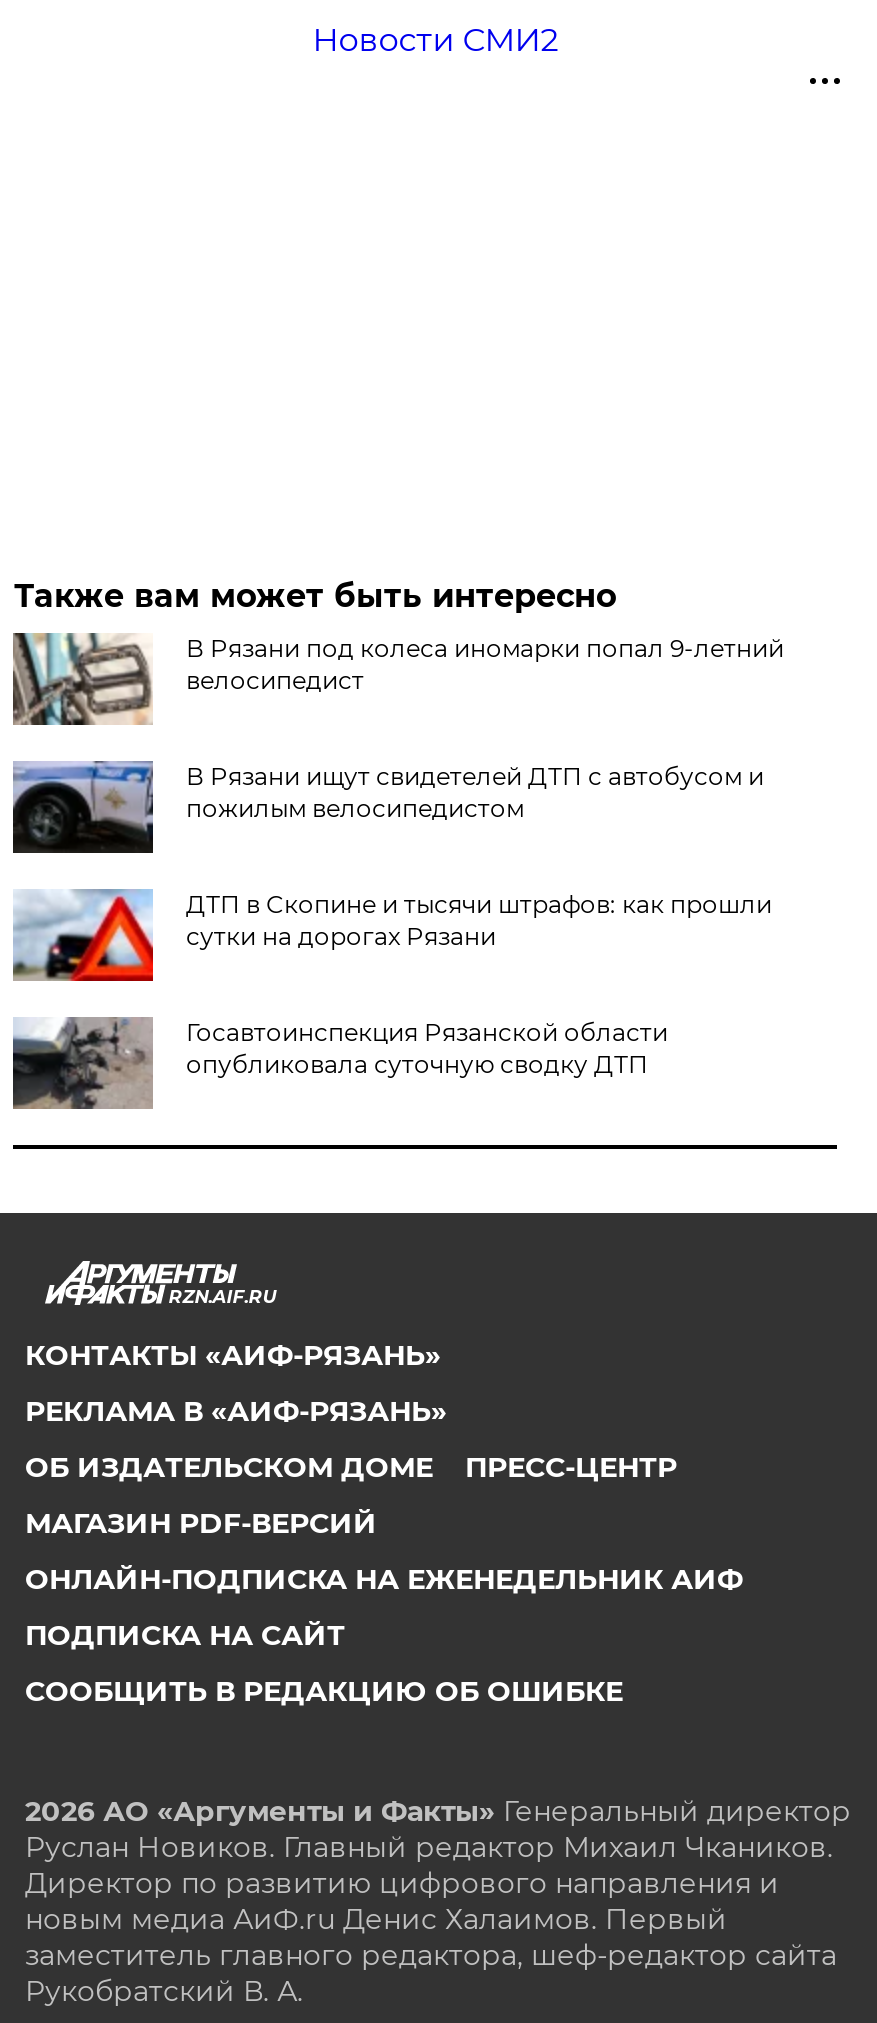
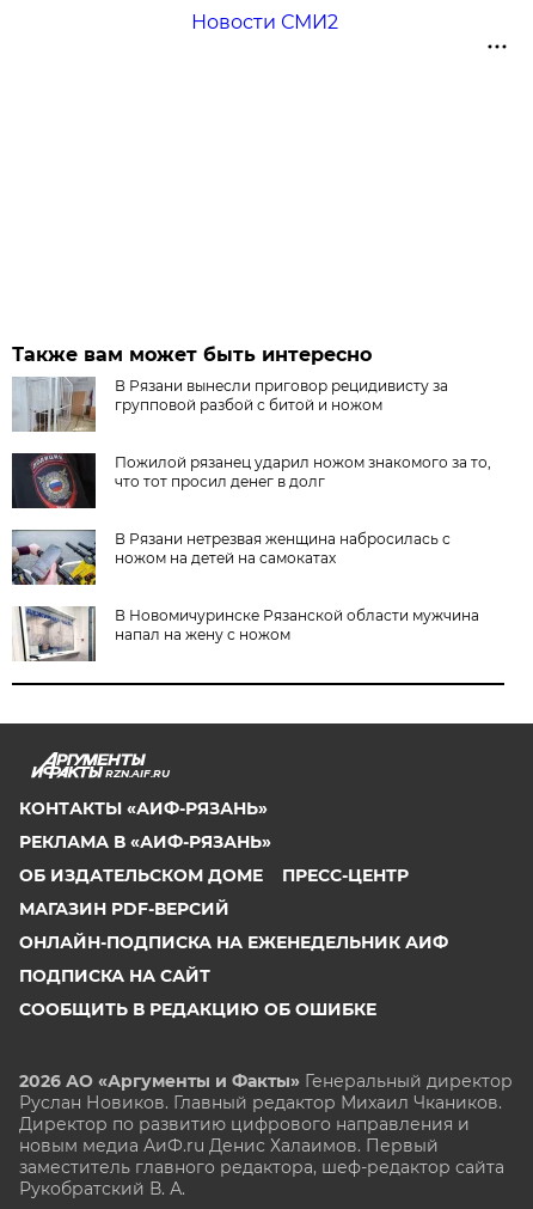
- [image]
- В Рязани под колеса иномарки попал 9-летний
- велосипедист
+ [image]
+ В Рязани вынесли приговор рецидивисту за
+ групповой разбой с битой и ножом

- [image]
- В Рязани ищут свидетелей ДТП с автобусом и
- пожилым велосипедистом
+ [image]
+ Пожилой рязанец ударил ножом знакомого за то,
+ что тот просил денег в долг

- [image]
- ДТП в Скопине и тысячи штрафов: как прошли
- сутки на дорогах Рязани
+ [image]
+ В Рязани нетрезвая женщина набросилась с
+ ножом на детей на самокатах

- [image]
- Госавтоинспекция Рязанской области
- опубликовала суточную сводку ДТП
+ [image]
+ В Новомичуринске Рязанской области мужчина
+ напал на жену с ножом
